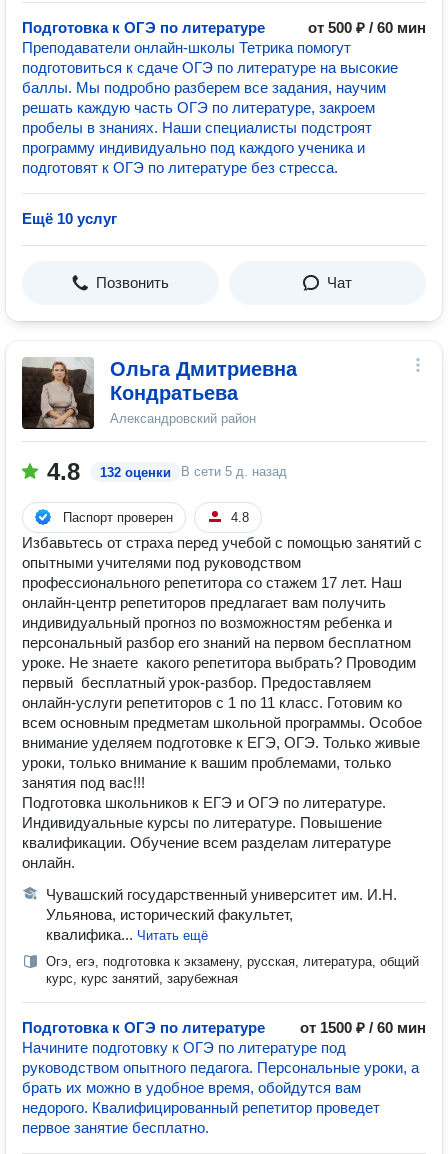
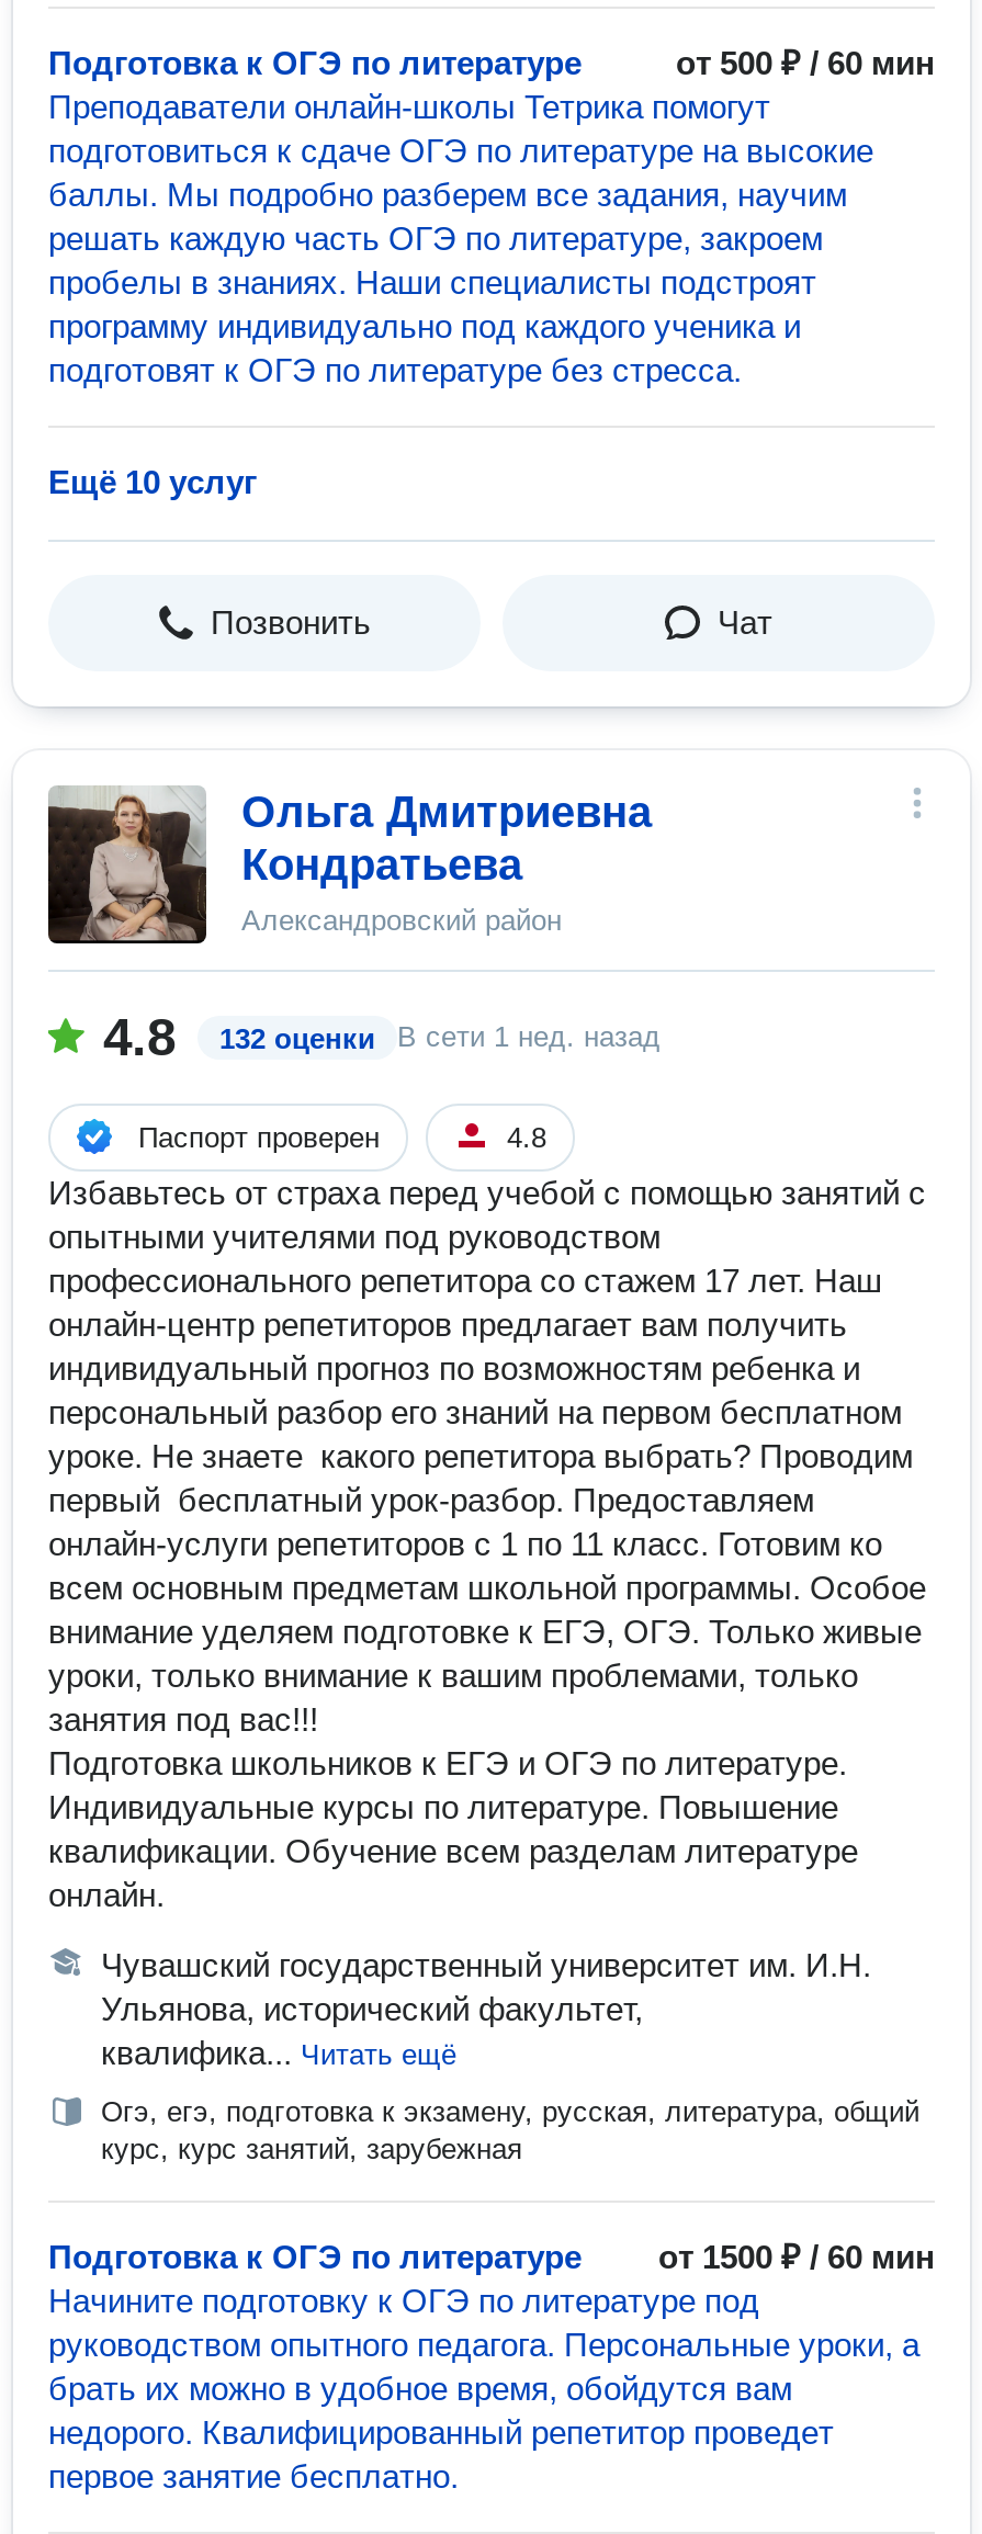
- В сети 5 д. назад
+ В сети 1 нед. назад
